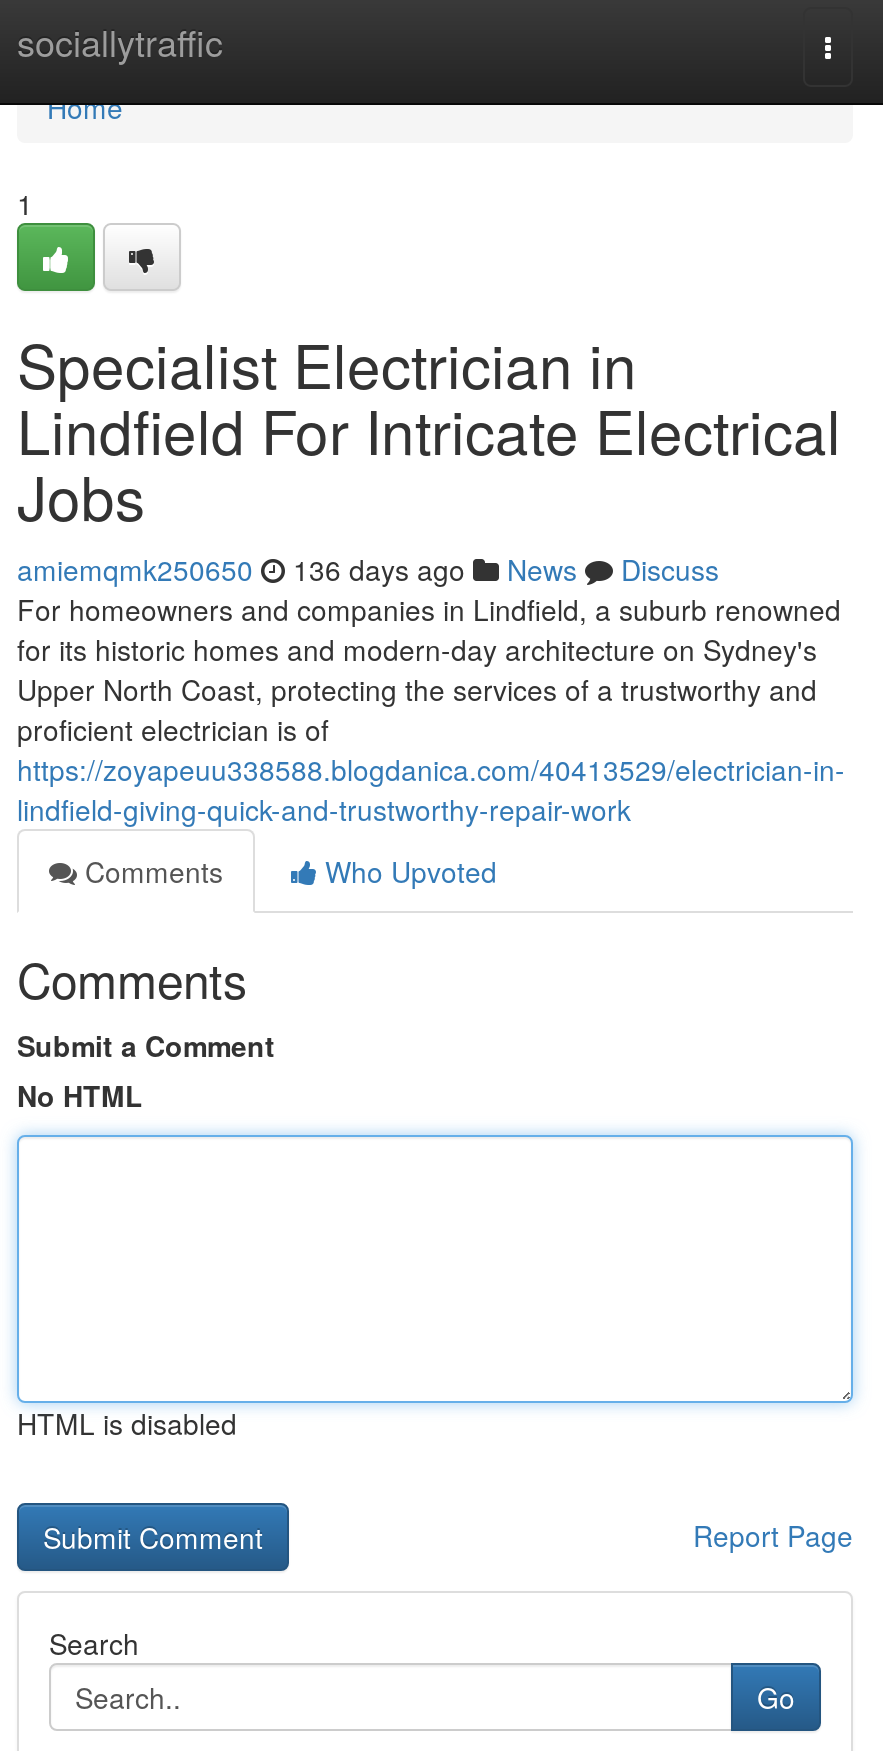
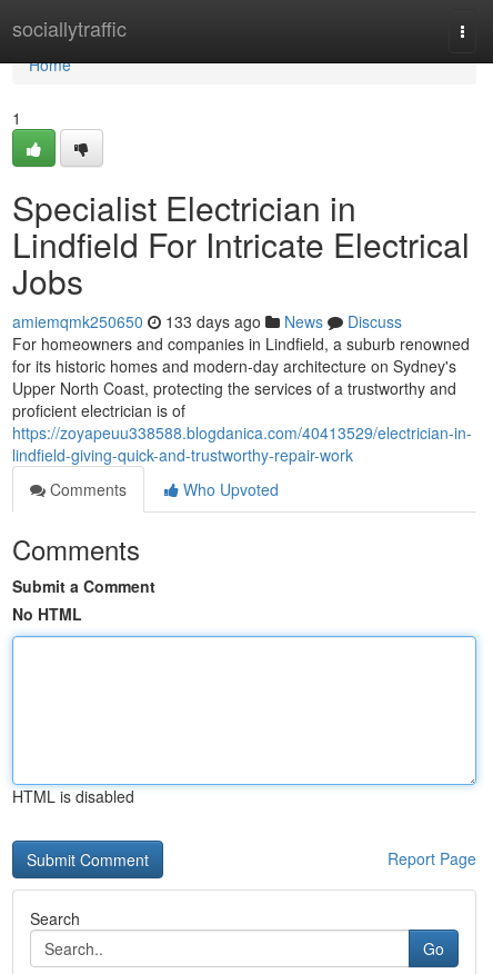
- amiemqmk250650 136 days ago News Discuss
+ amiemqmk250650 133 days ago News Discuss
